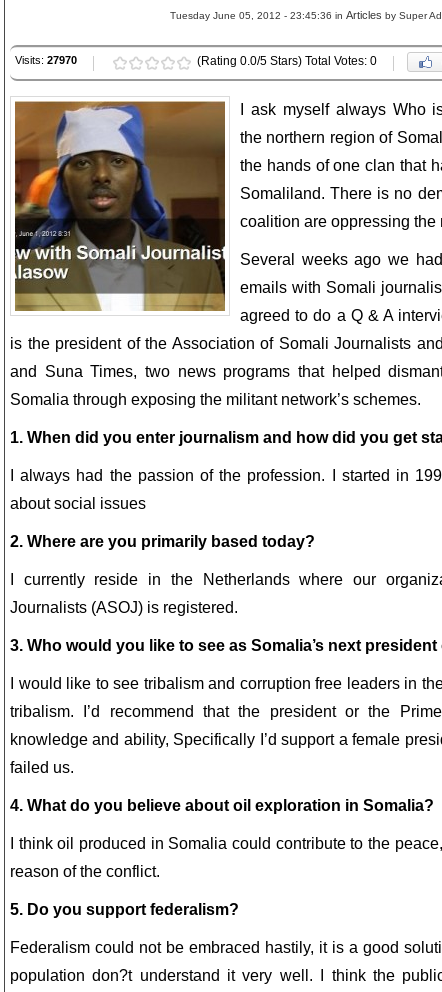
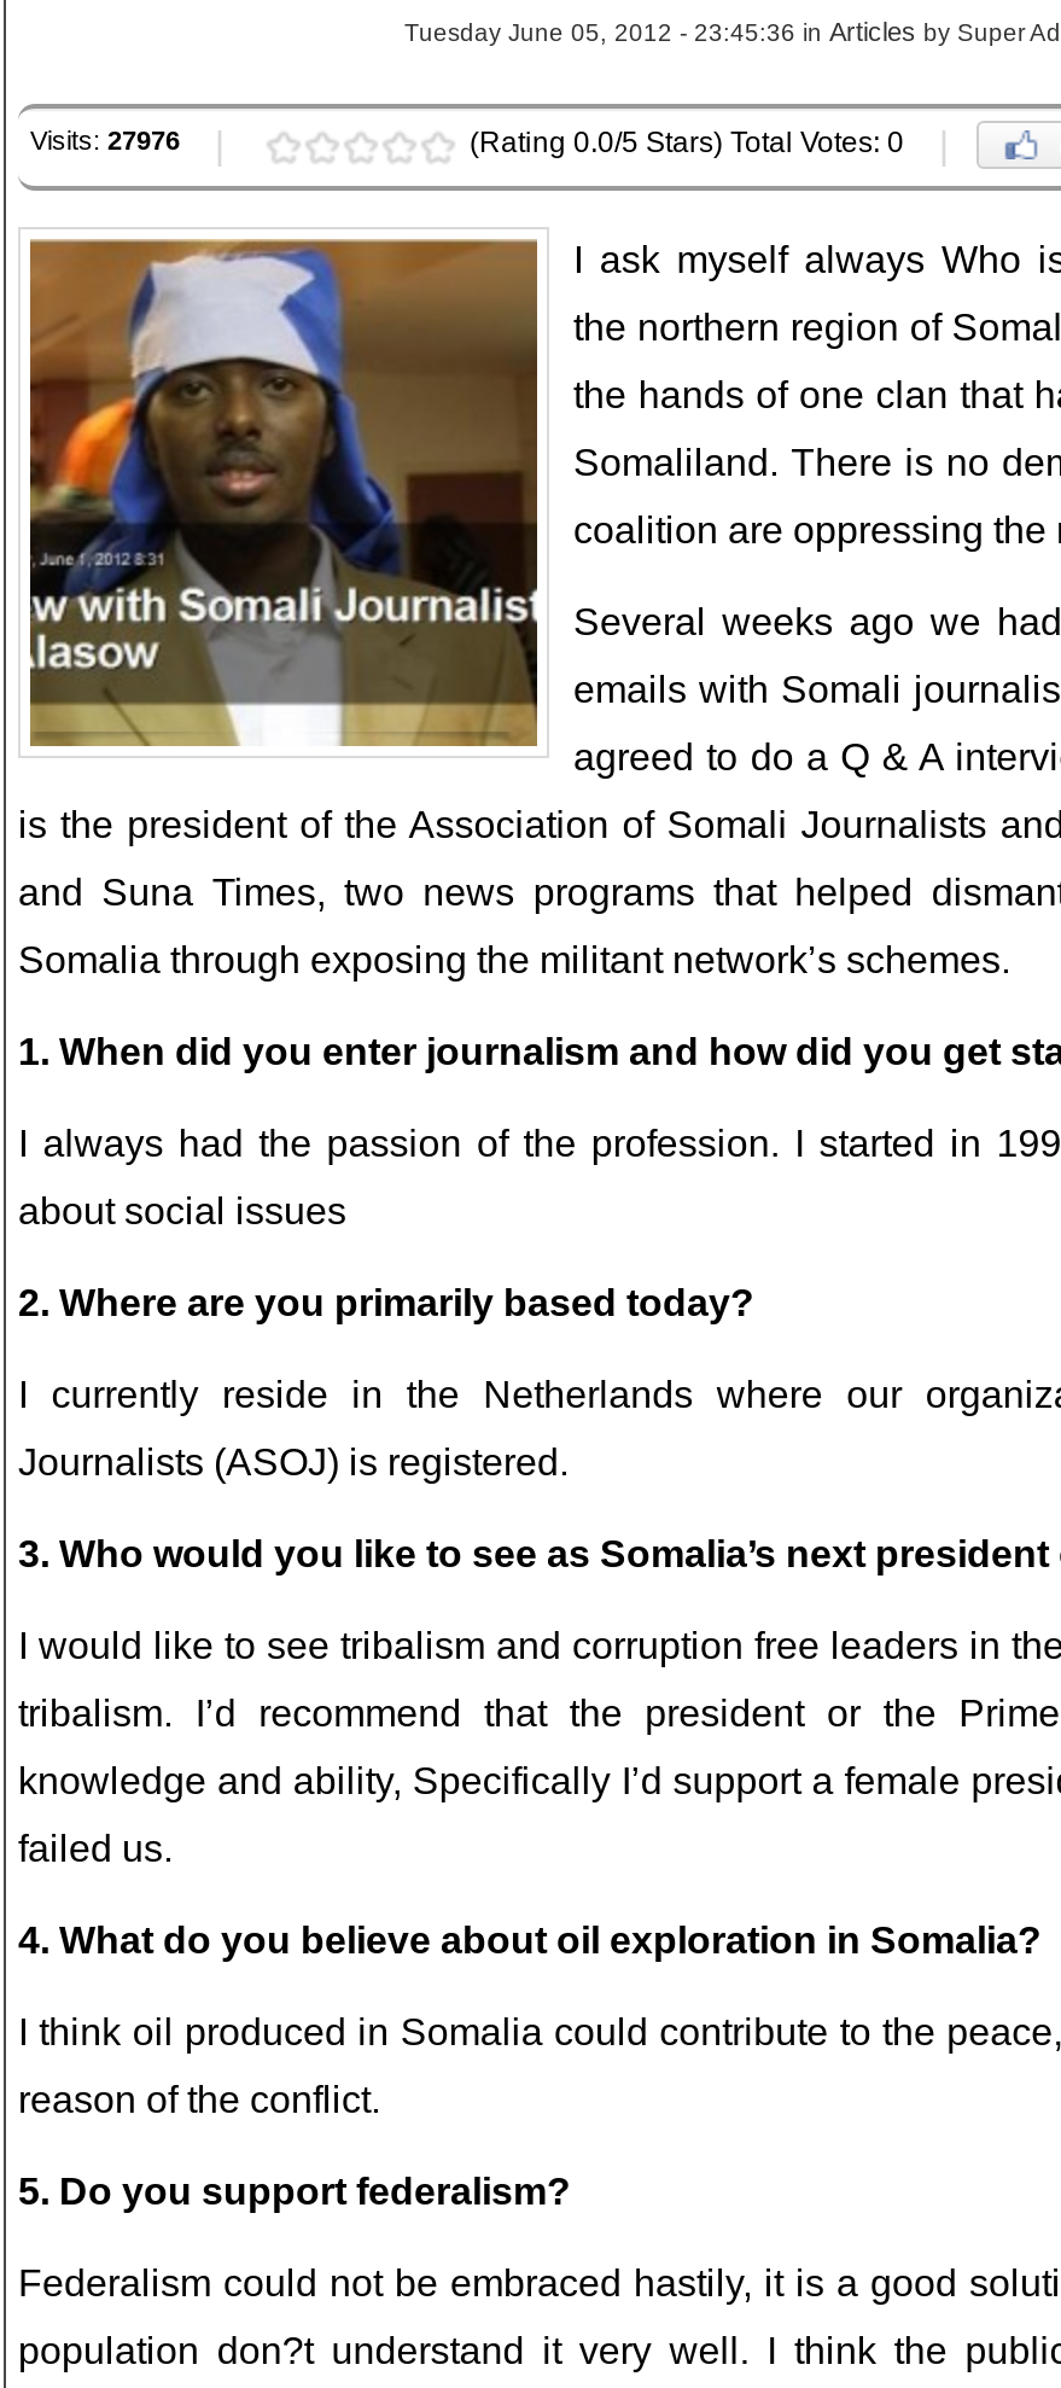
- Visits: 27970
+ Visits: 27976
